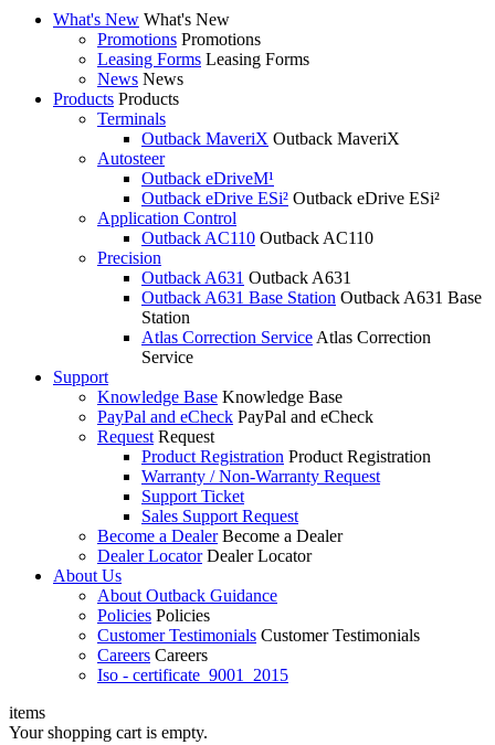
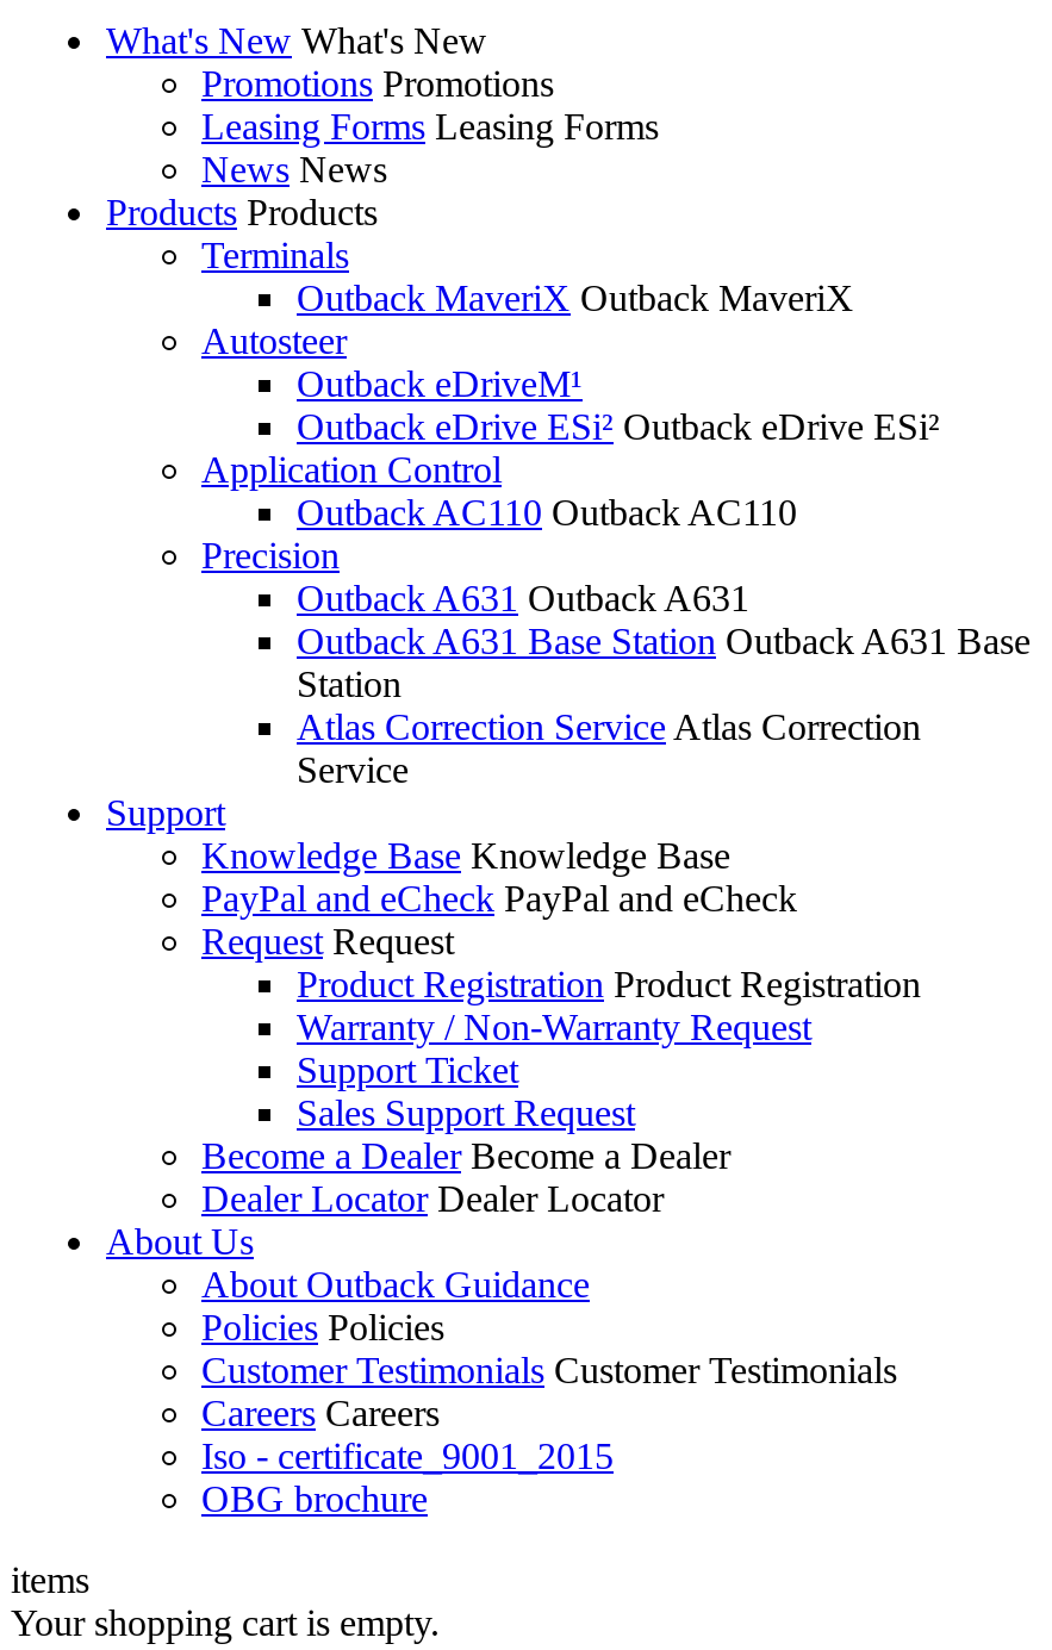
+ OBG brochure
